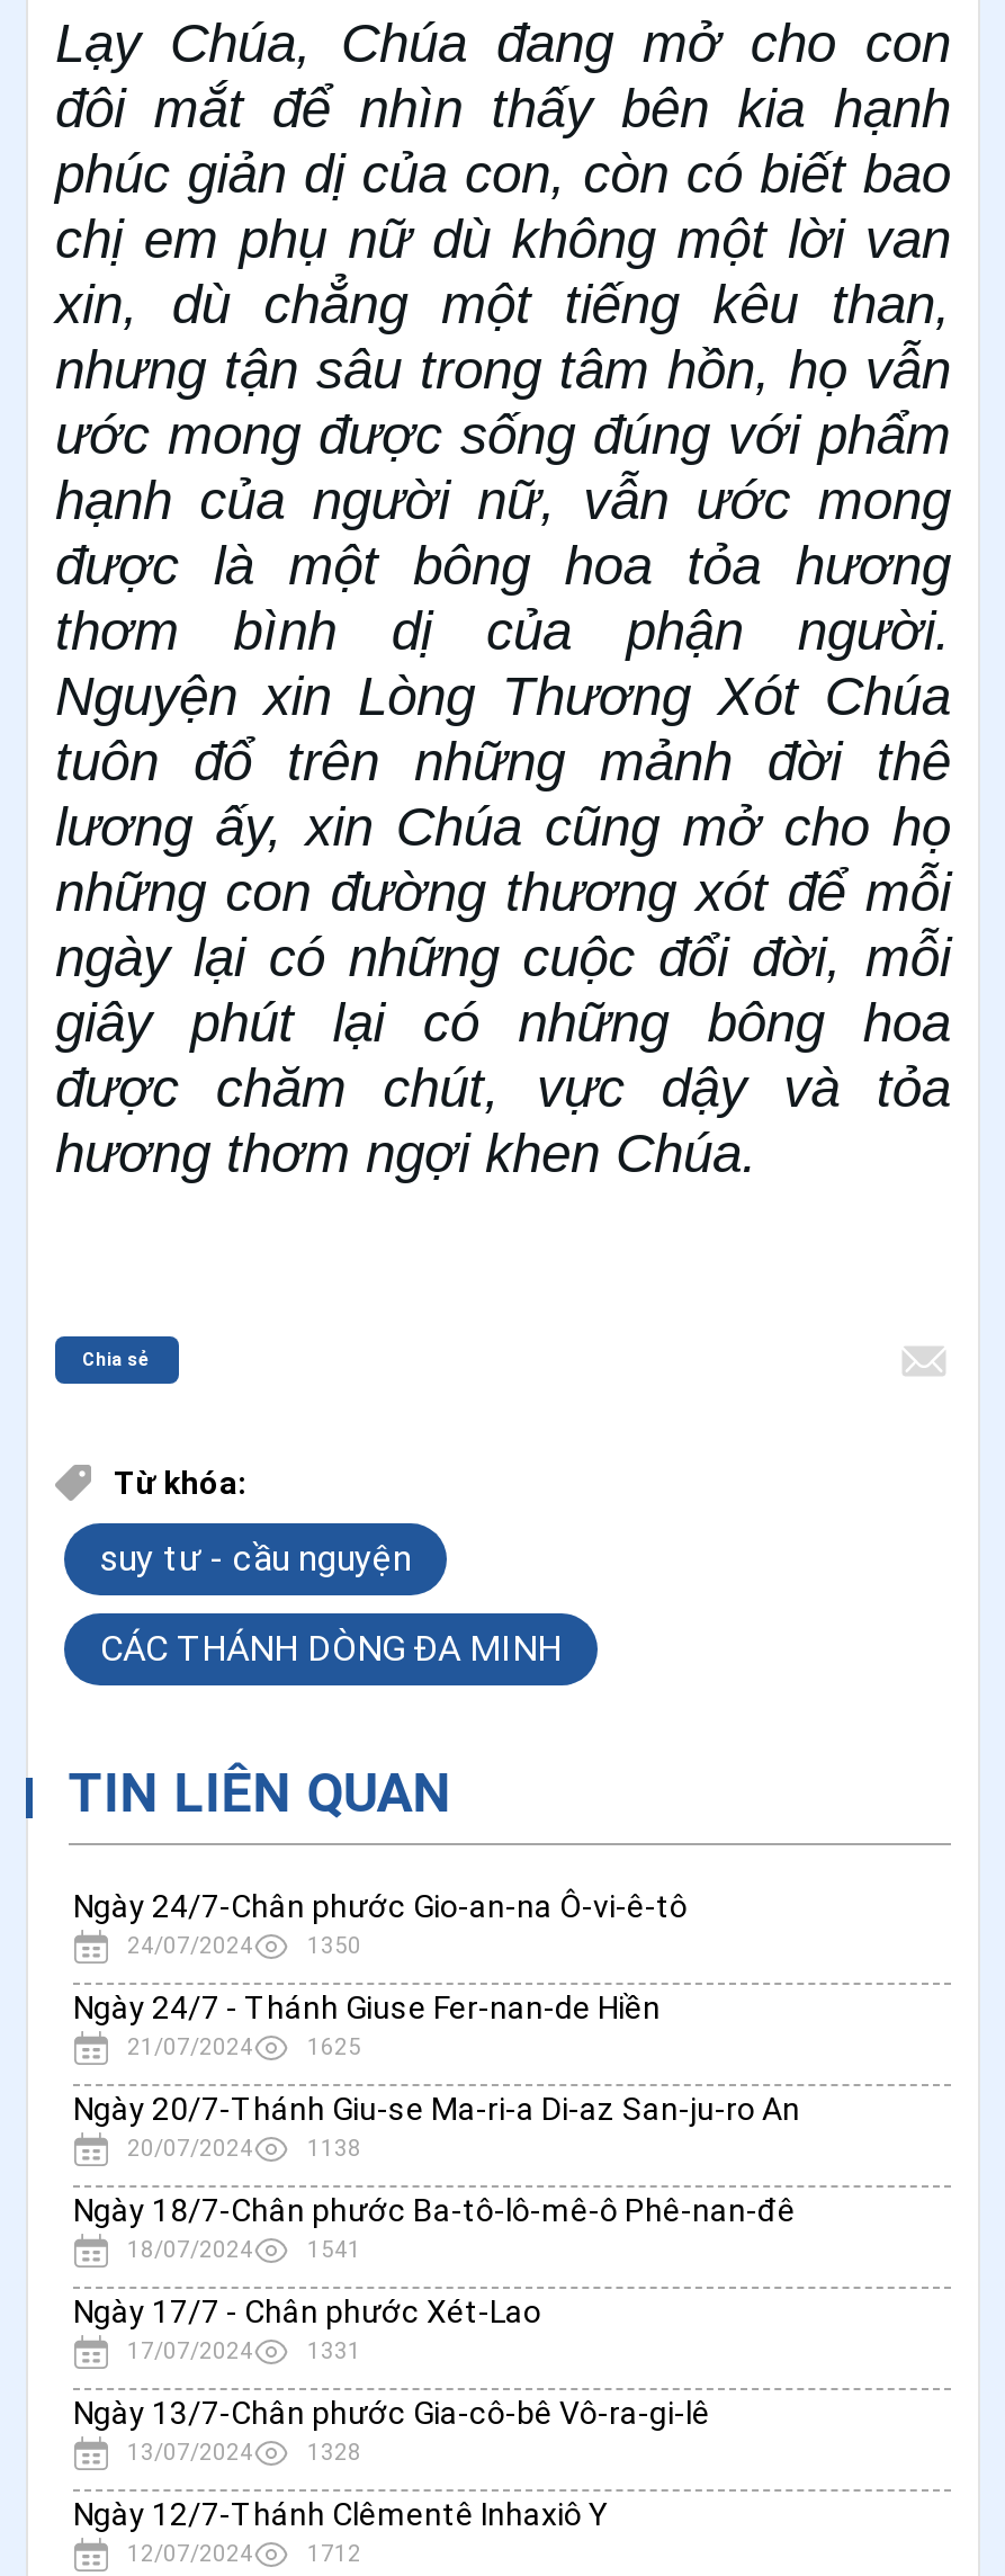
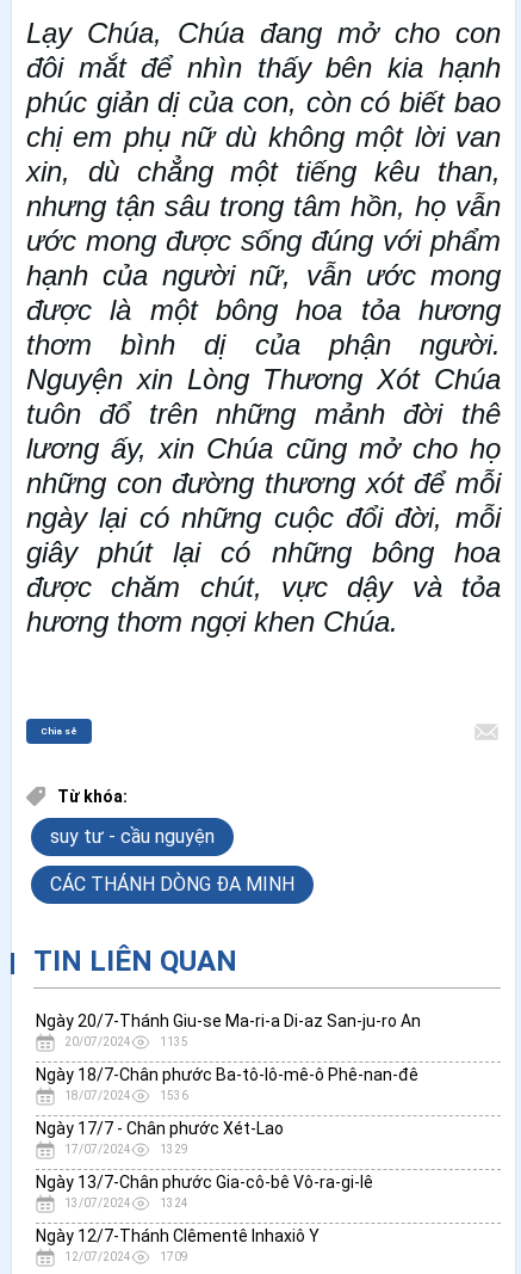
- Ngày 24/7-Chân phước Gio-an-na Ô-vi-ê-tô
- 24/07/2024
- 1350
- Ngày 24/7 - Thánh Giuse Fer-nan-de Hiền
- 21/07/2024
- 1625

- 1138
+ 1135

- 1541
+ 1536

- 1331
+ 1329

- 1328
+ 1324

- 1712
+ 1709
